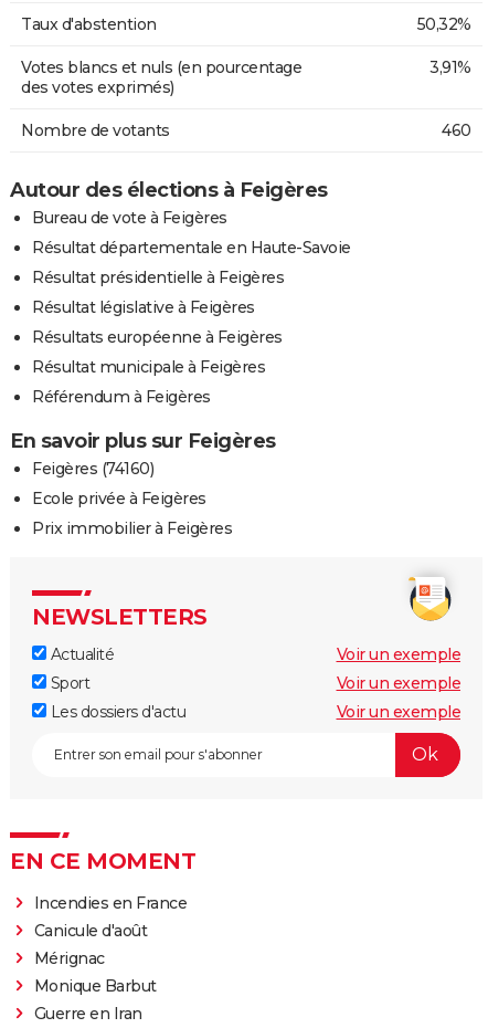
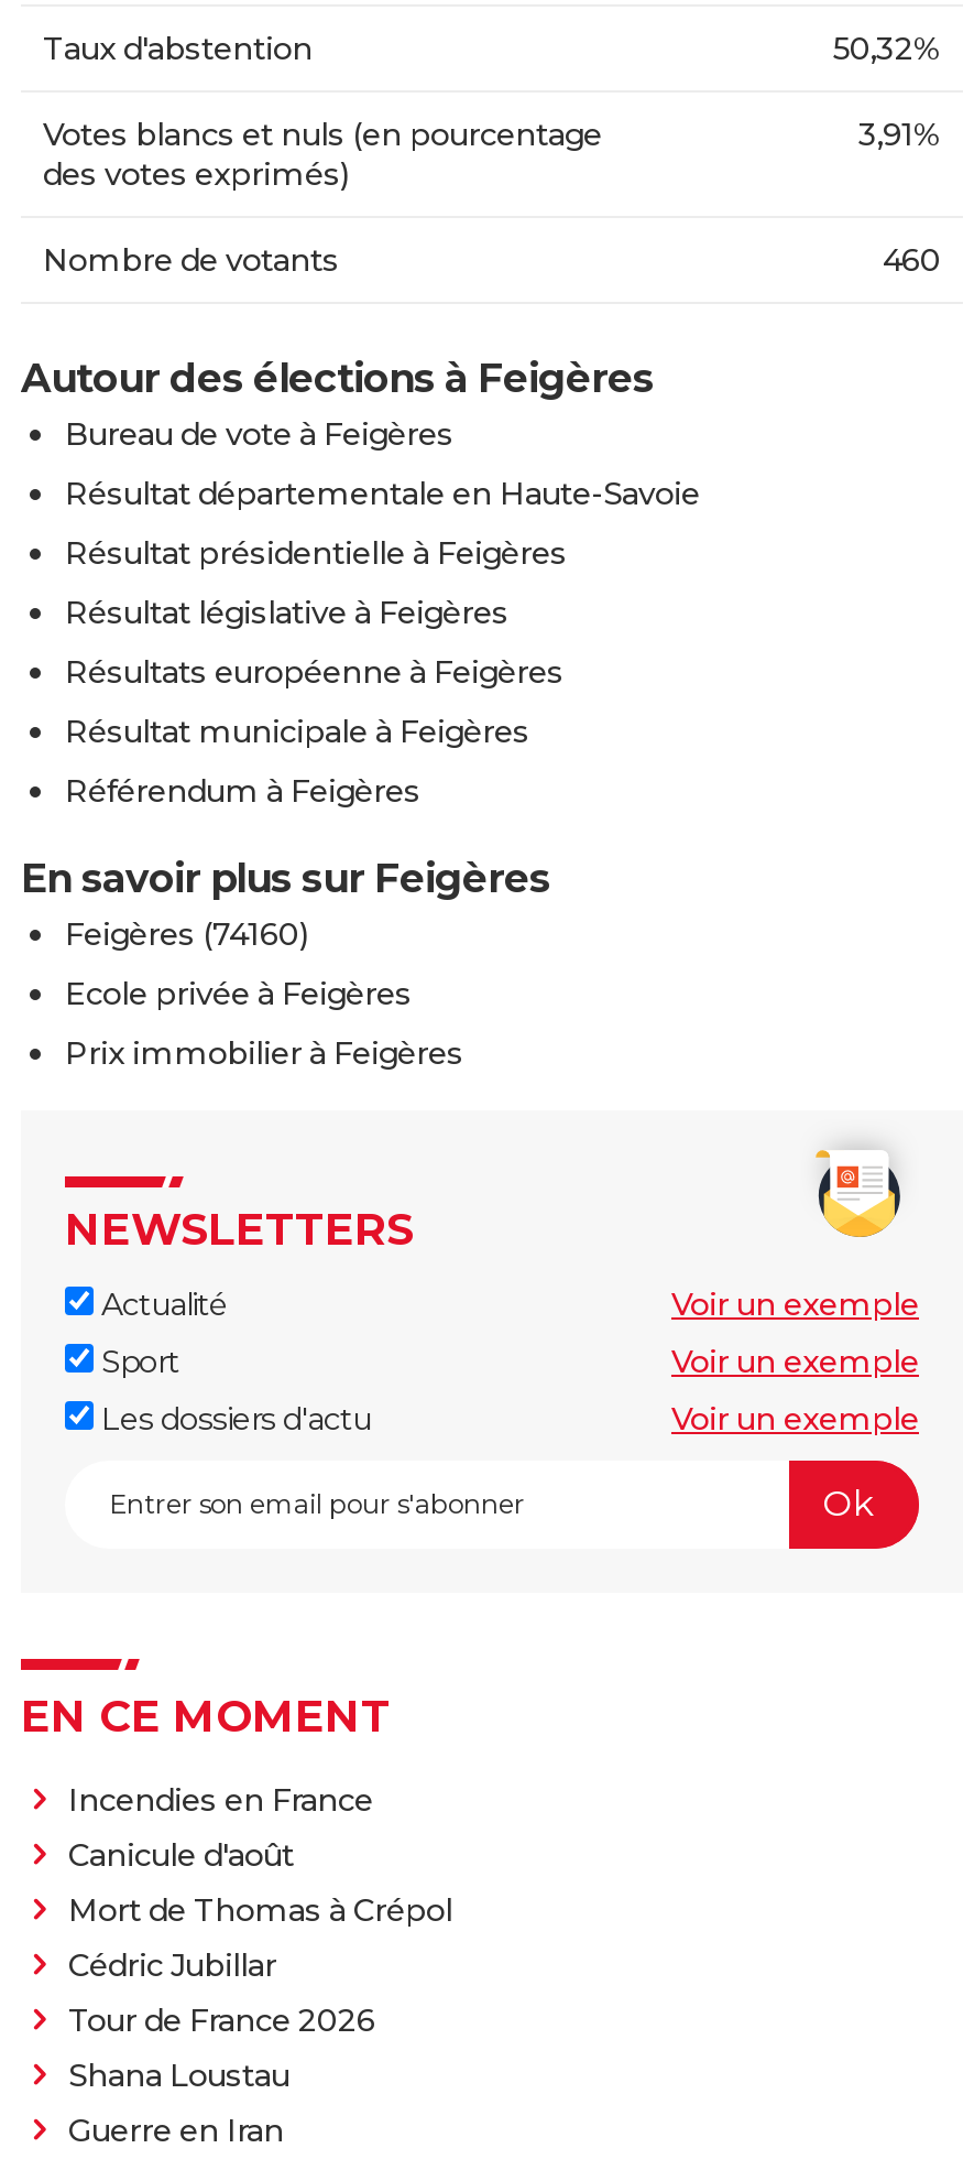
- Mérignac
- Monique Barbut
+ Mort de Thomas à Crépol
+ Cédric Jubillar
+ Tour de France 2026
+ Shana Loustau
